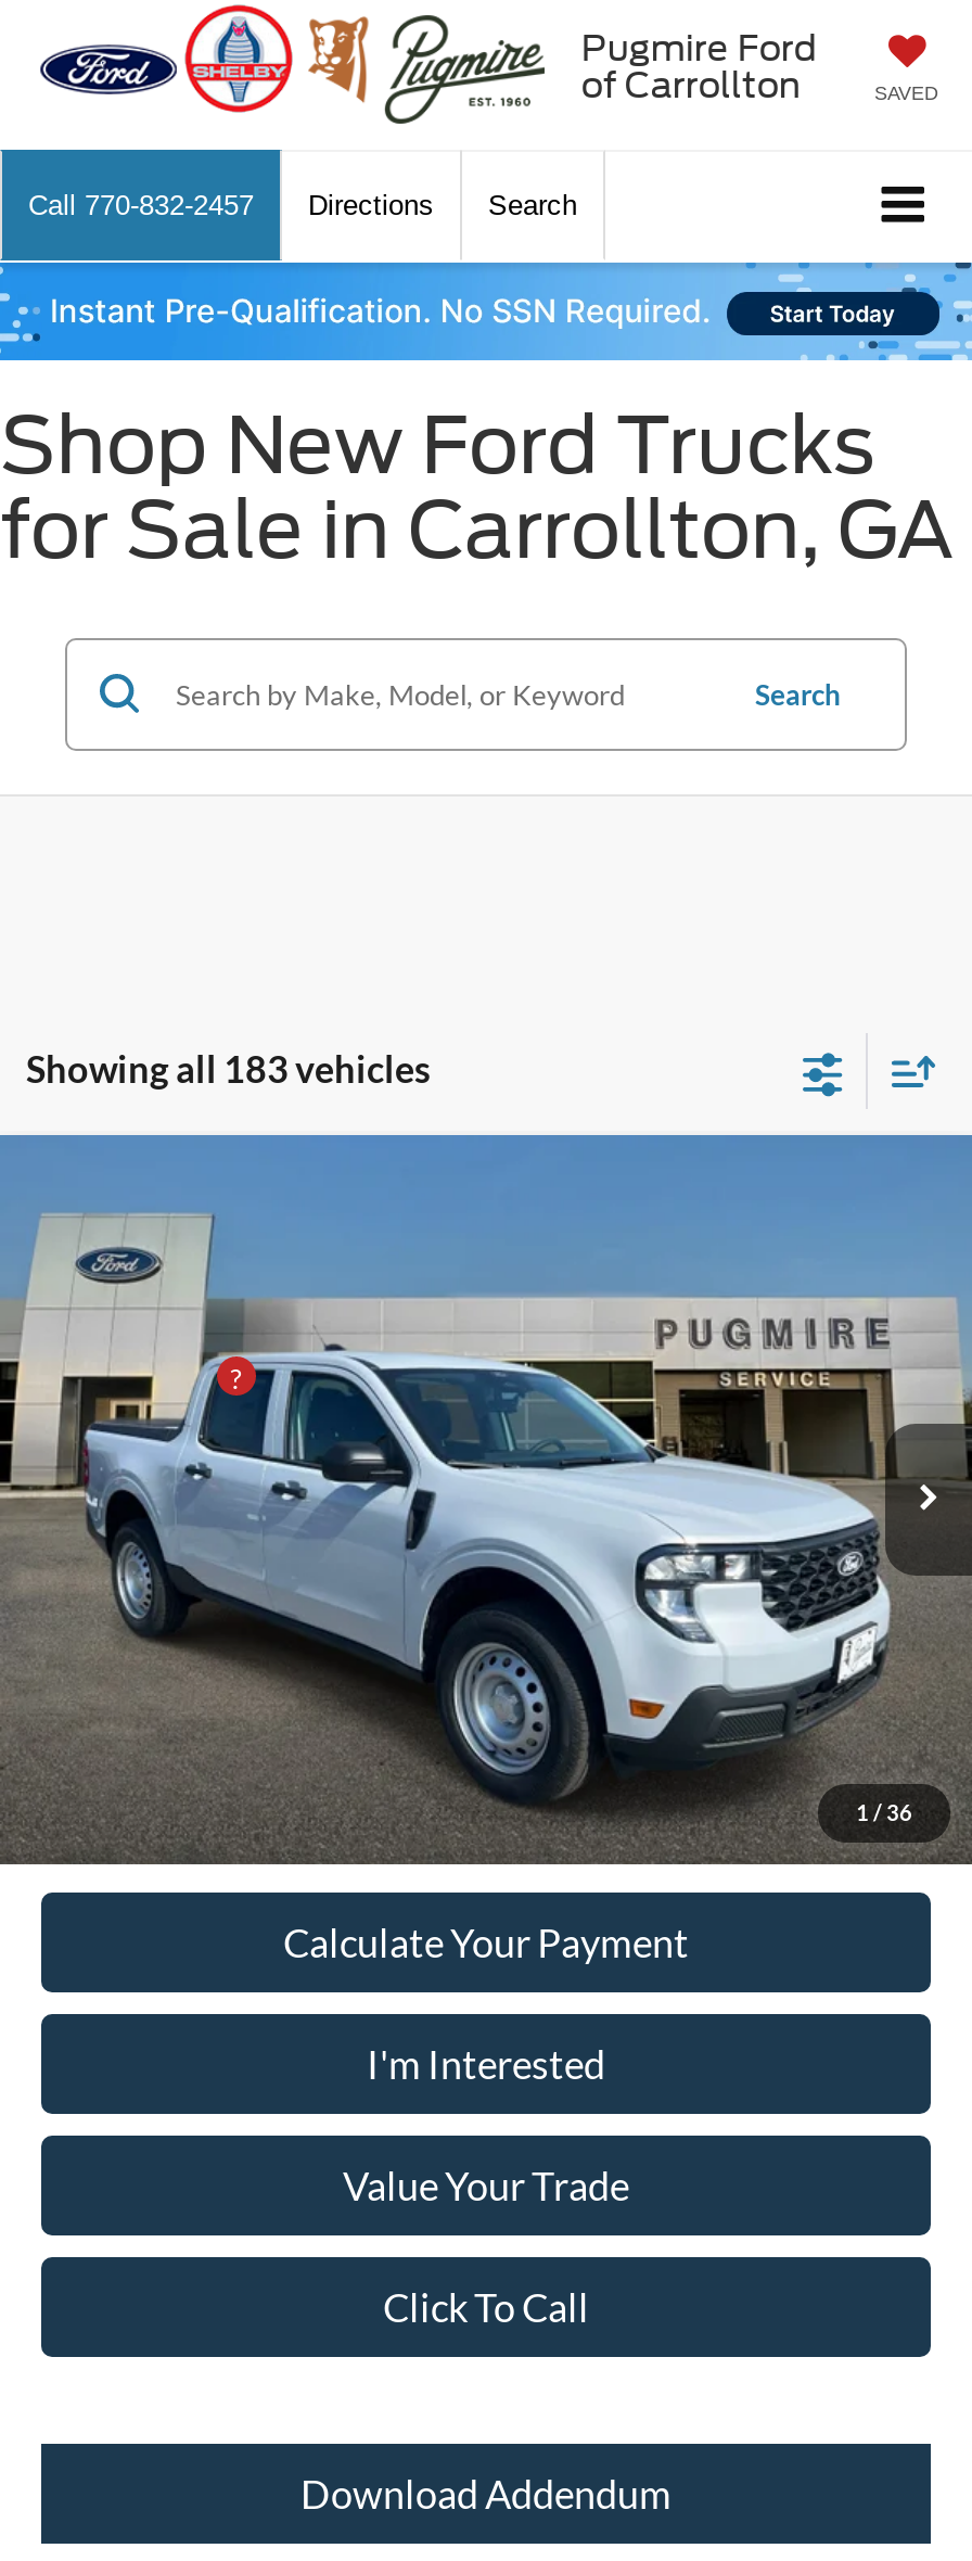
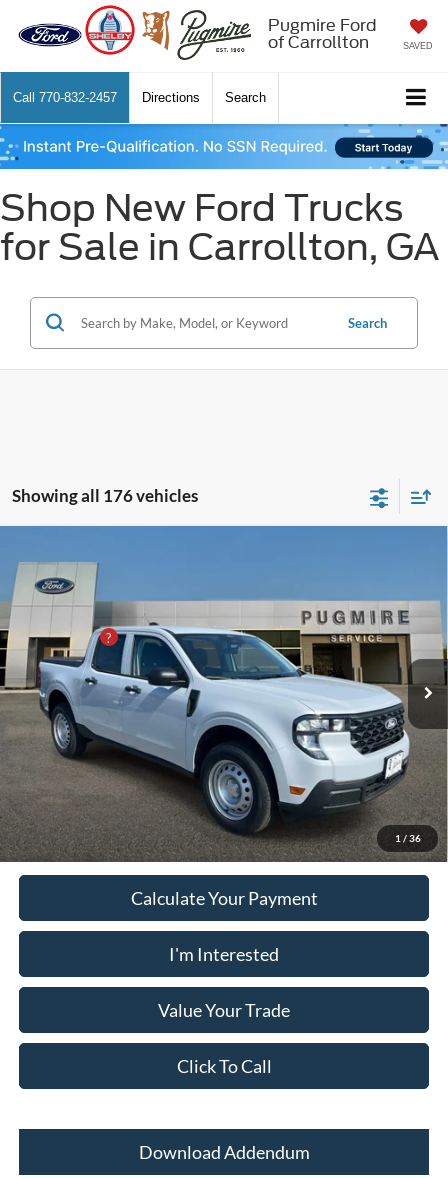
- Showing all 183 vehicles
+ Showing all 176 vehicles
